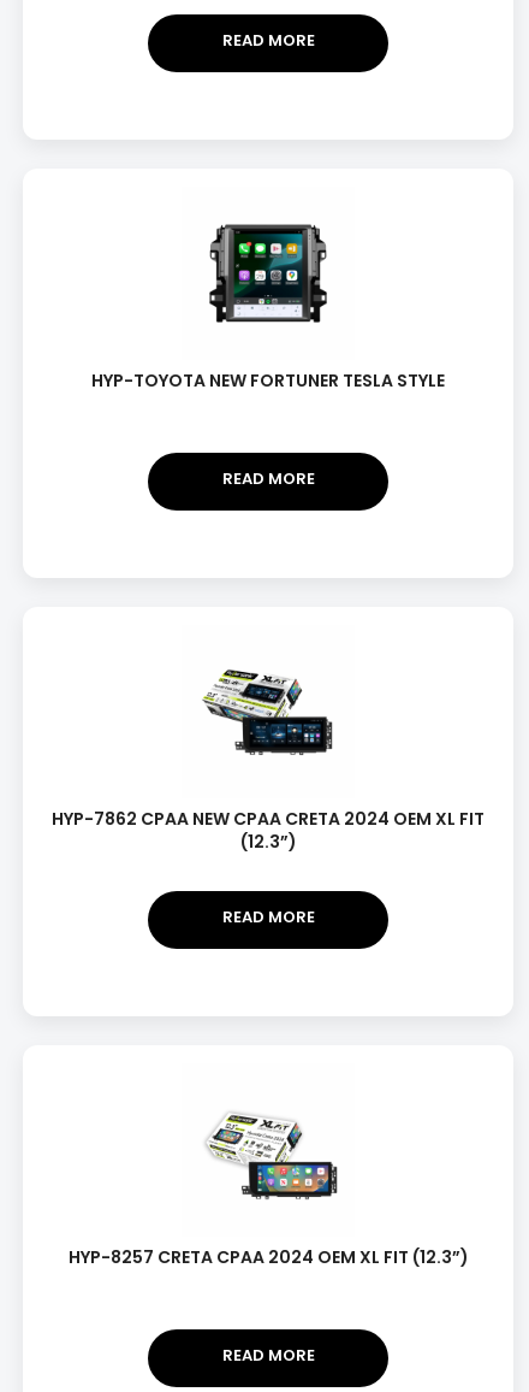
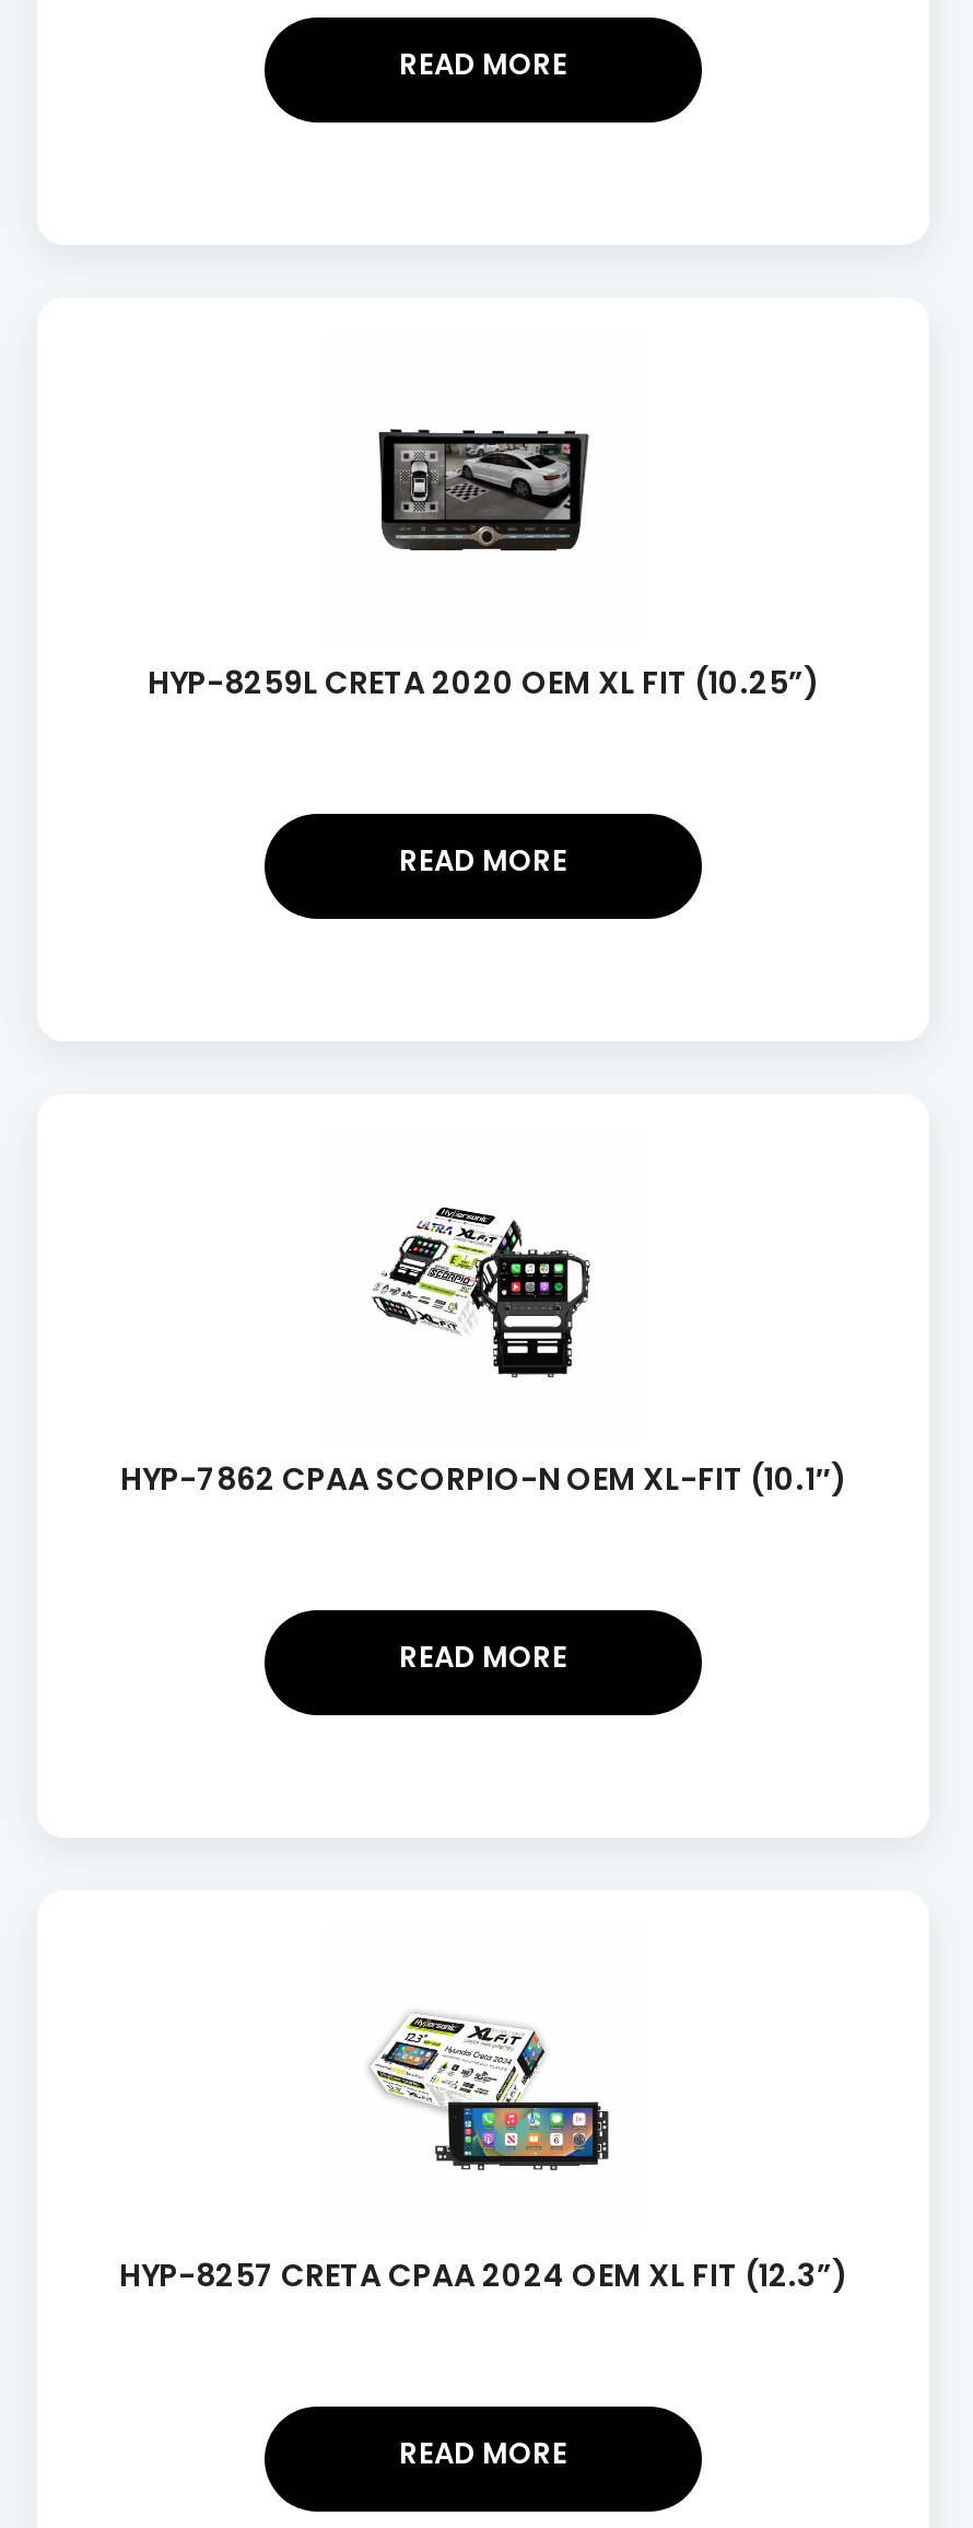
- [image]
- HYP-TOYOTA NEW FORTUNER TESLA STYLE
+ [image]
+ HYP-8259L CRETA 2020 OEM XL FIT (10.25”)

- [image]
- HYP-7862 CPAA NEW CPAA CRETA 2024 OEM XL FIT
- (12.3”)
+ [image]
+ HYP-7862 CPAA SCORPIO-N OEM XL-FIT (10.1″)
